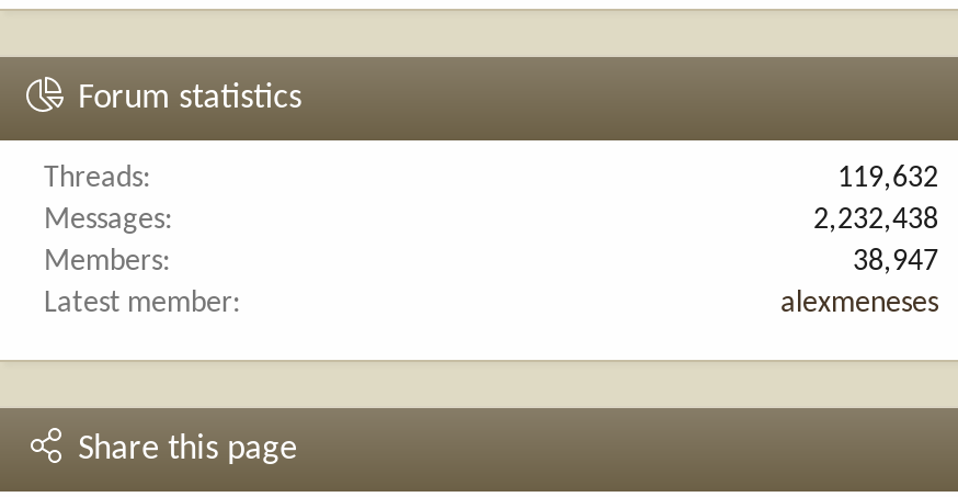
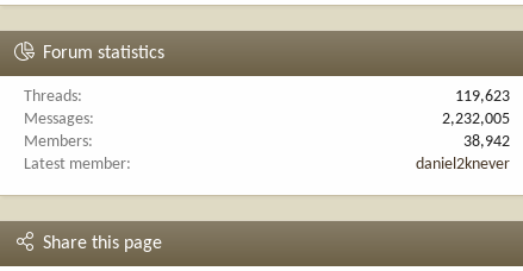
- 119,632
+ 119,623

- 2,232,438
+ 2,232,005

- 38,947
+ 38,942

- alexmeneses
+ daniel2knever
